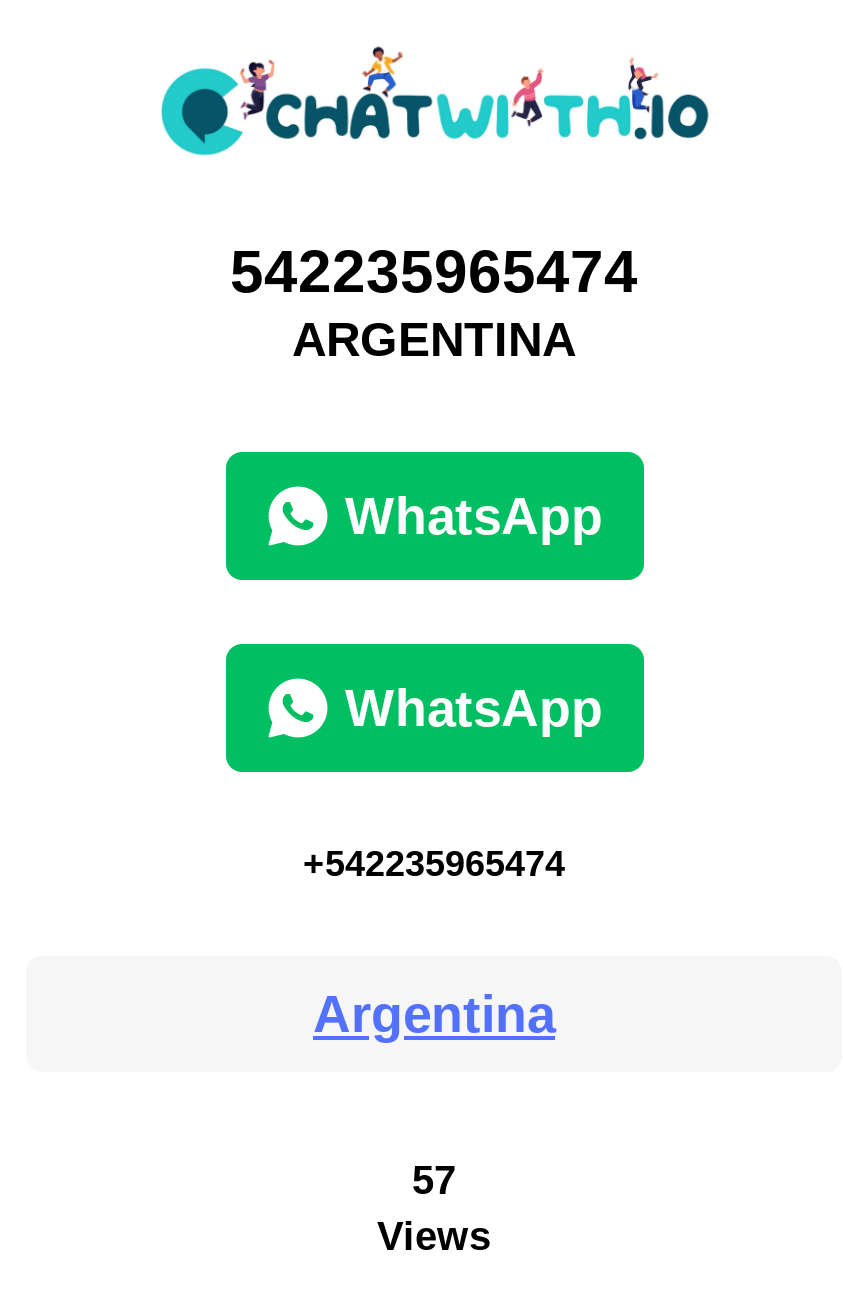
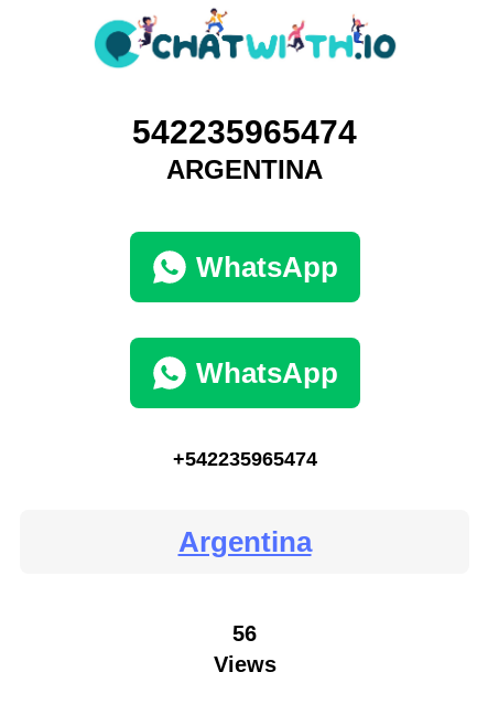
- 57
+ 56
